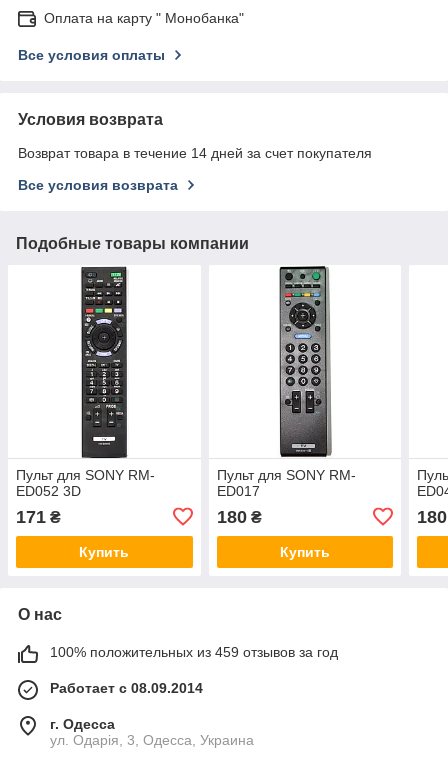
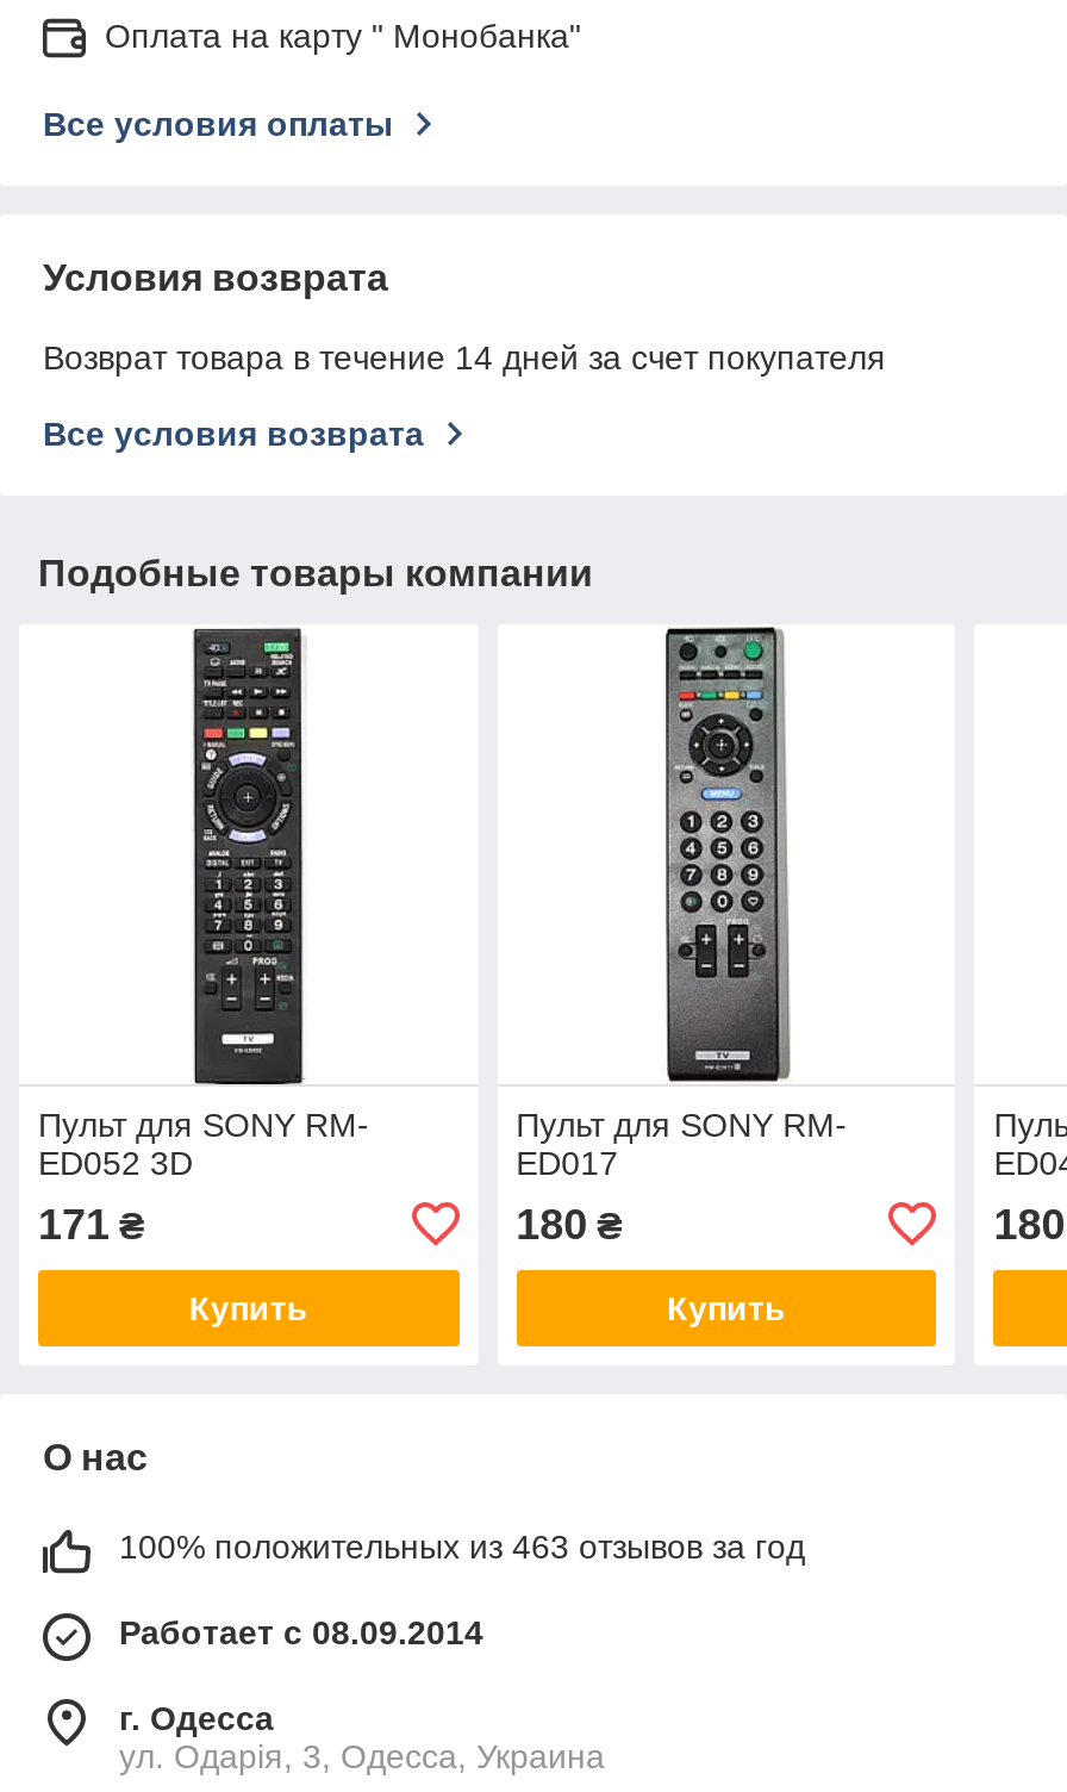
- 100% положительных из 459 отзывов за год
+ 100% положительных из 463 отзывов за год
